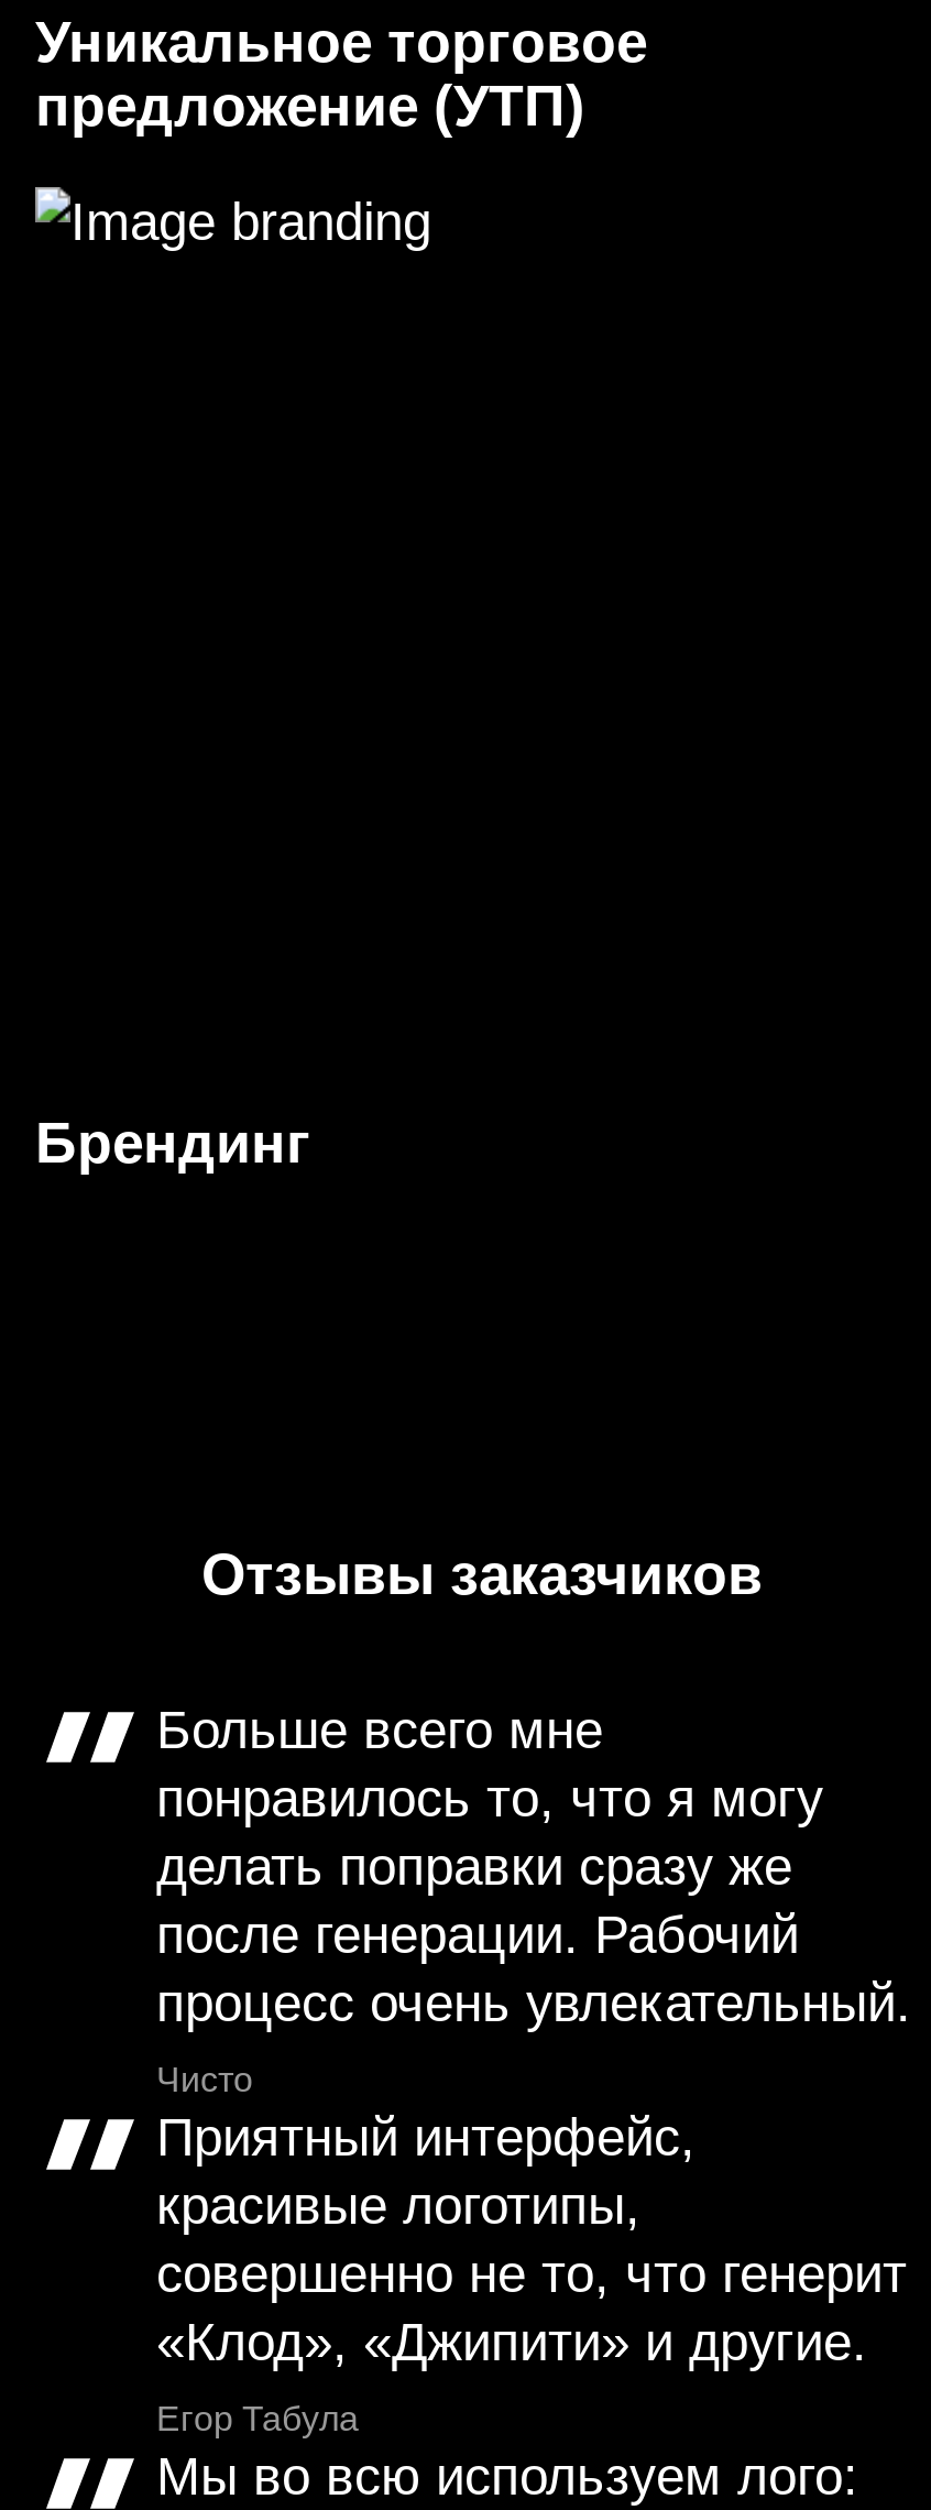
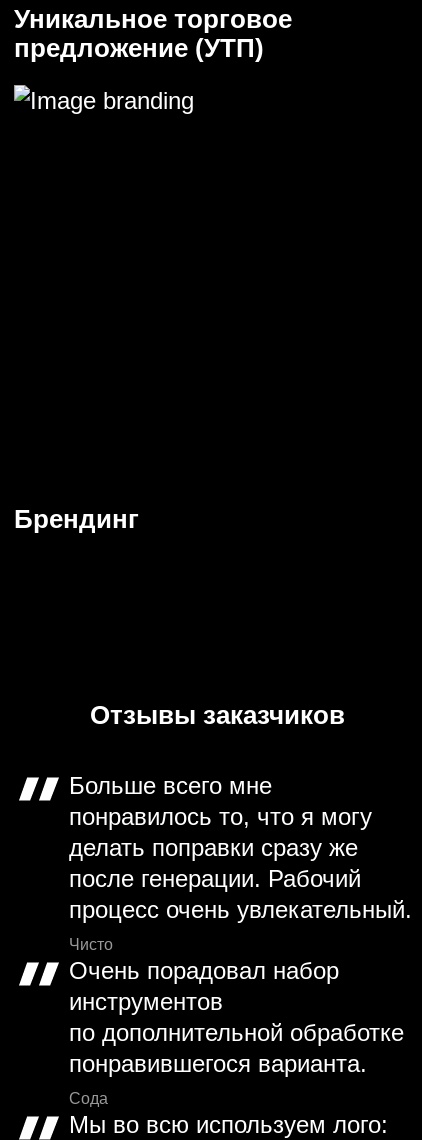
- Приятный интерфейс,
- красивые логотипы,
- совершенно не то, что генерит
- «Клод», «Джипити» и другие.
+ Очень порадовал набор
+ инструментов
+ по дополнительной обработке
+ понравившегося варианта.

- Егор Табула
+ Сода
